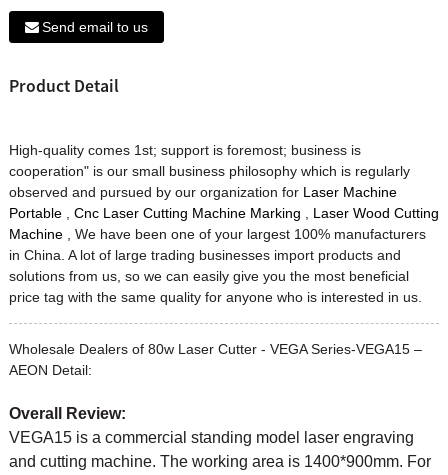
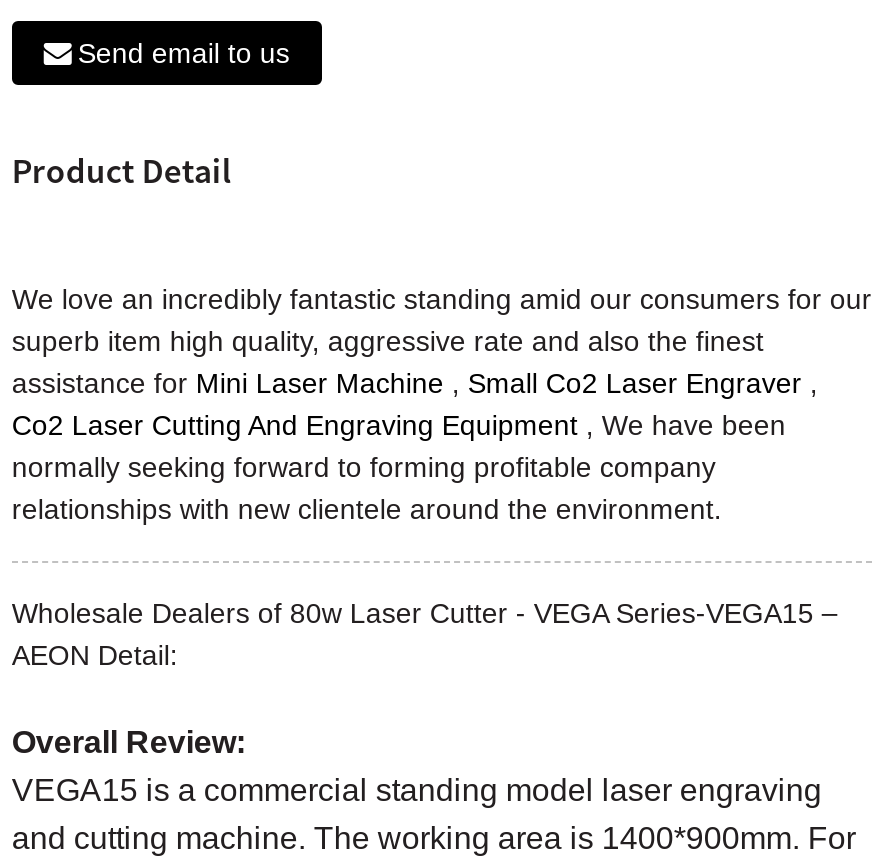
- High-quality comes 1st; support is foremost; business is
- cooperation" is our small business philosophy which is regularly
- observed and pursued by our organization for Laser Machine
- Portable, Cnc Laser Cutting Machine Marking, Laser Wood Cutting
- Machine, We have been one of your largest 100% manufacturers
- in China. A lot of large trading businesses import products and
- solutions from us, so we can easily give you the most beneficial
- price tag with the same quality for anyone who is interested in us.
+ We love an incredibly fantastic standing amid our consumers for our
+ superb item high quality, aggressive rate and also the finest
+ assistance for Mini Laser Machine, Small Co2 Laser Engraver,
+ Co2 Laser Cutting And Engraving Equipment, We have been
+ normally seeking forward to forming profitable company
+ relationships with new clientele around the environment.
